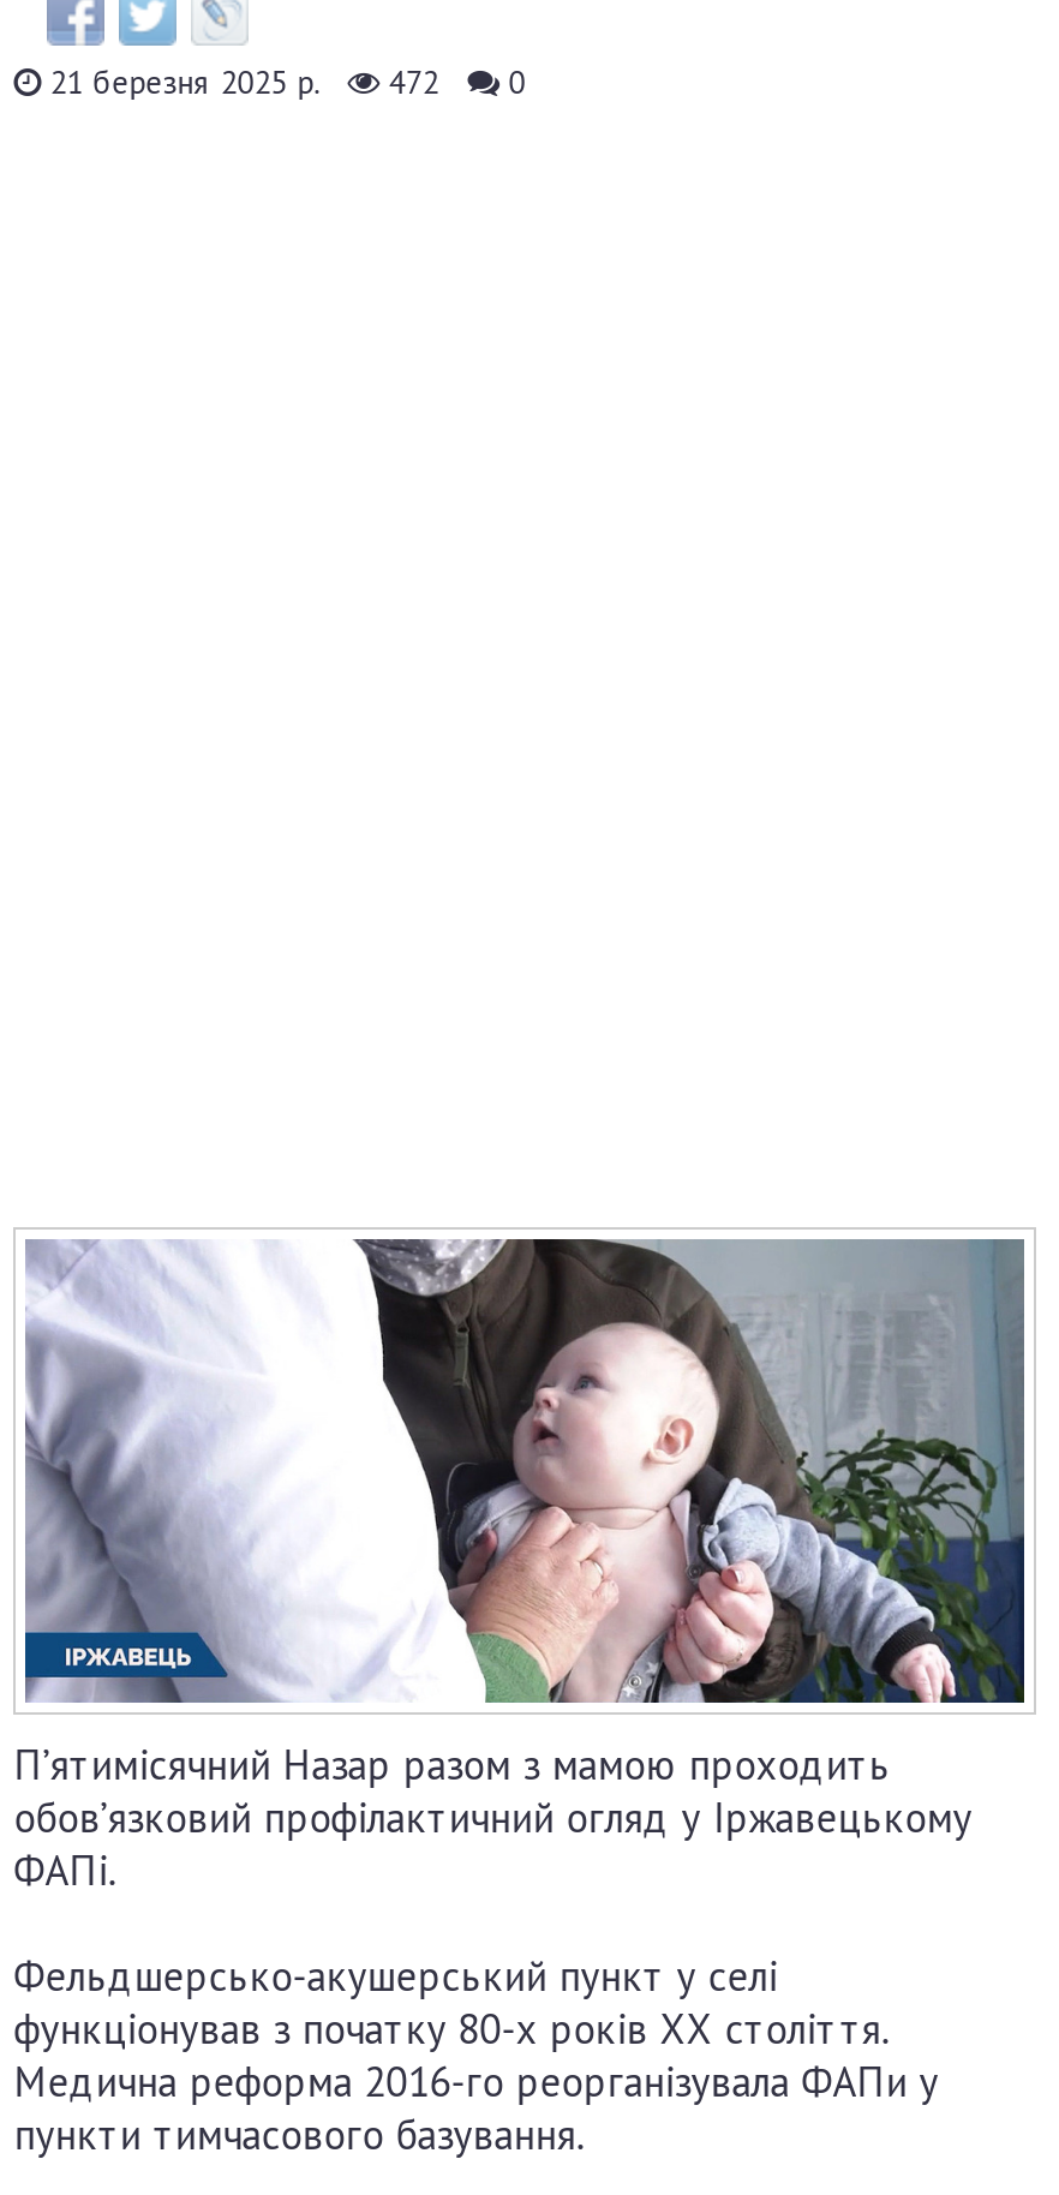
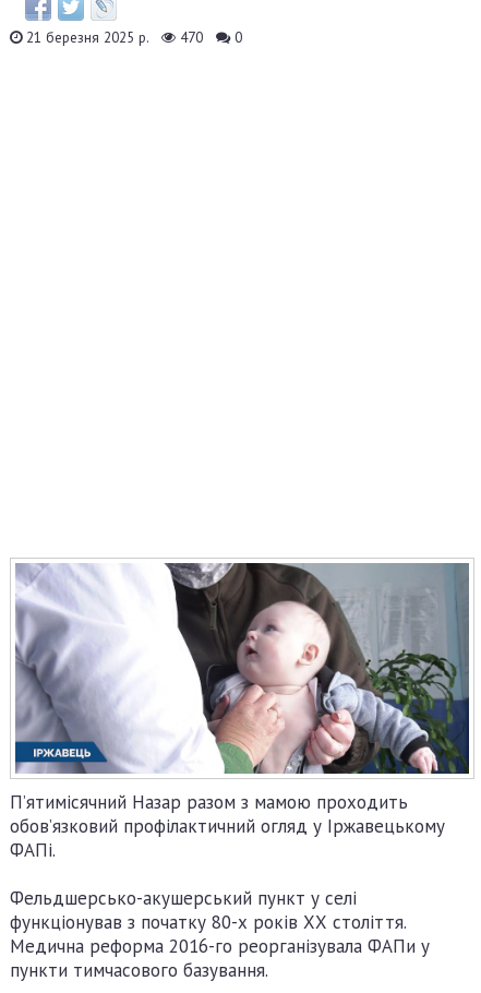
- 21 березня 2025 р. 472 0
+ 21 березня 2025 р. 470 0
